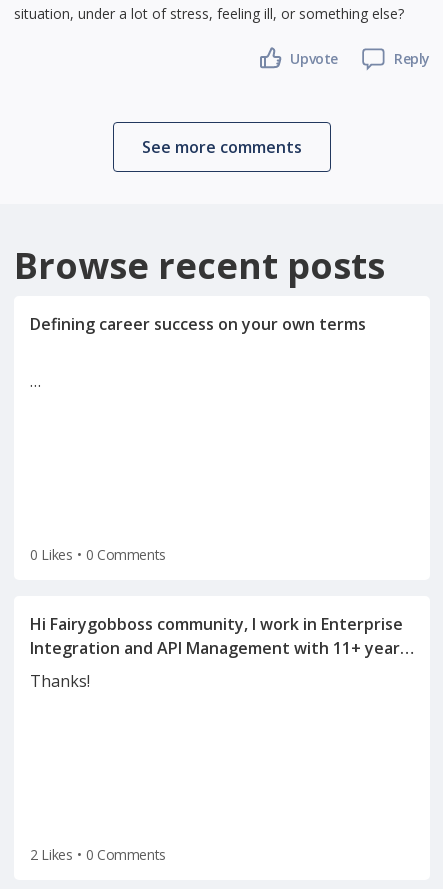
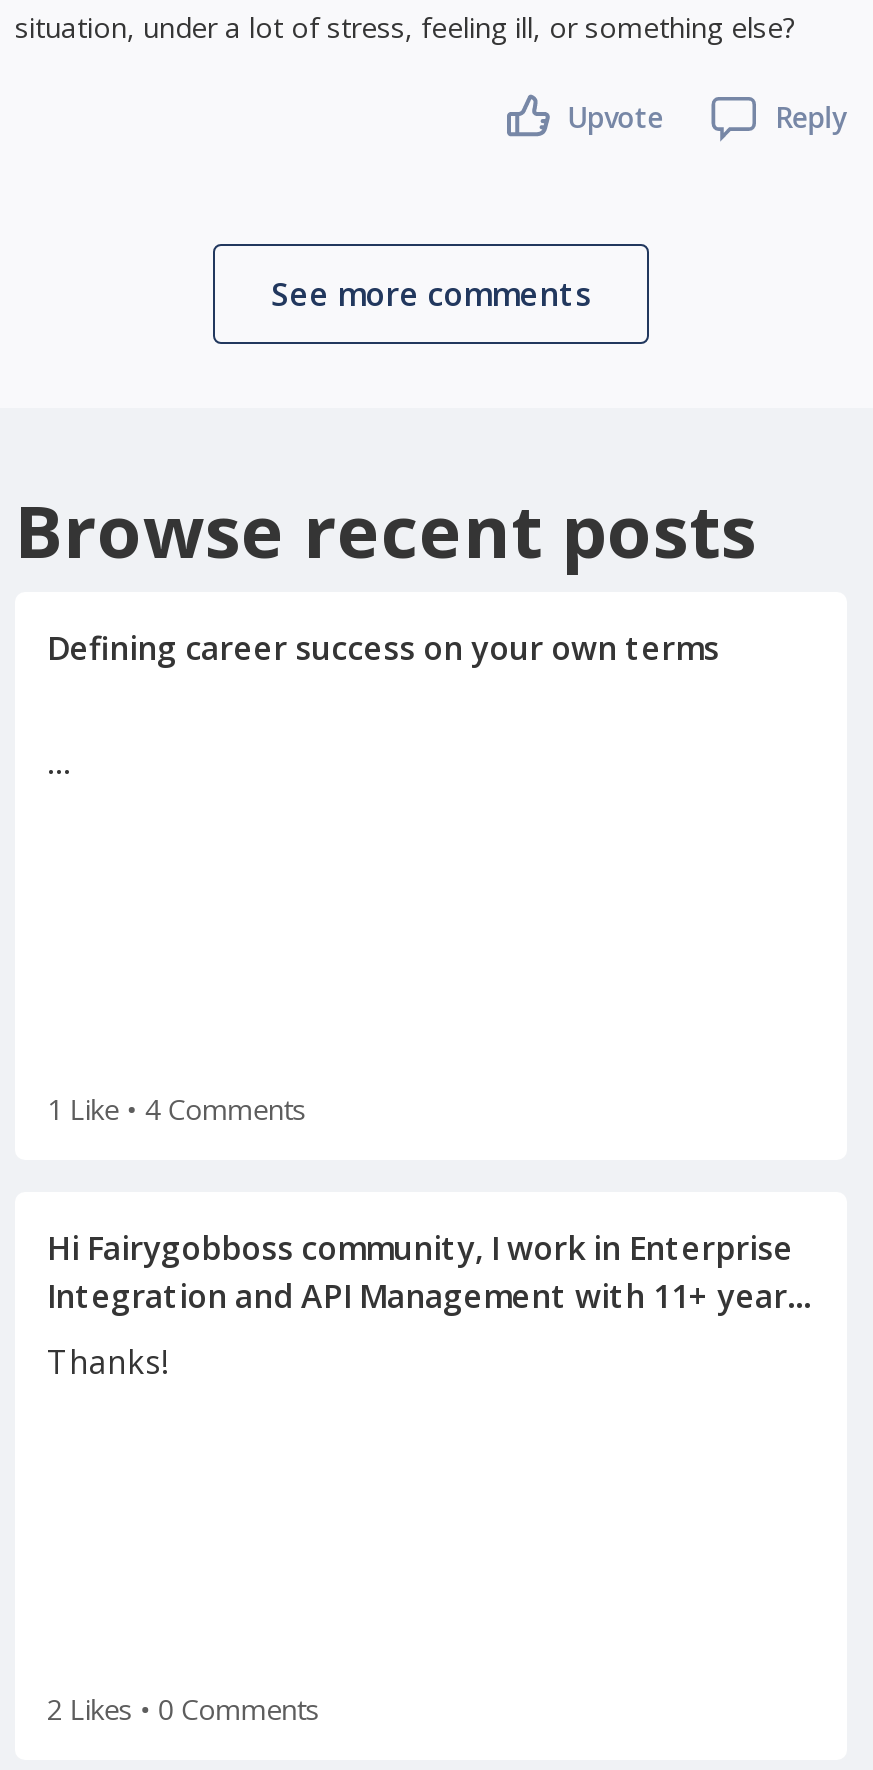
- 0 Likes • 0 Comments
+ 1 Like • 4 Comments
